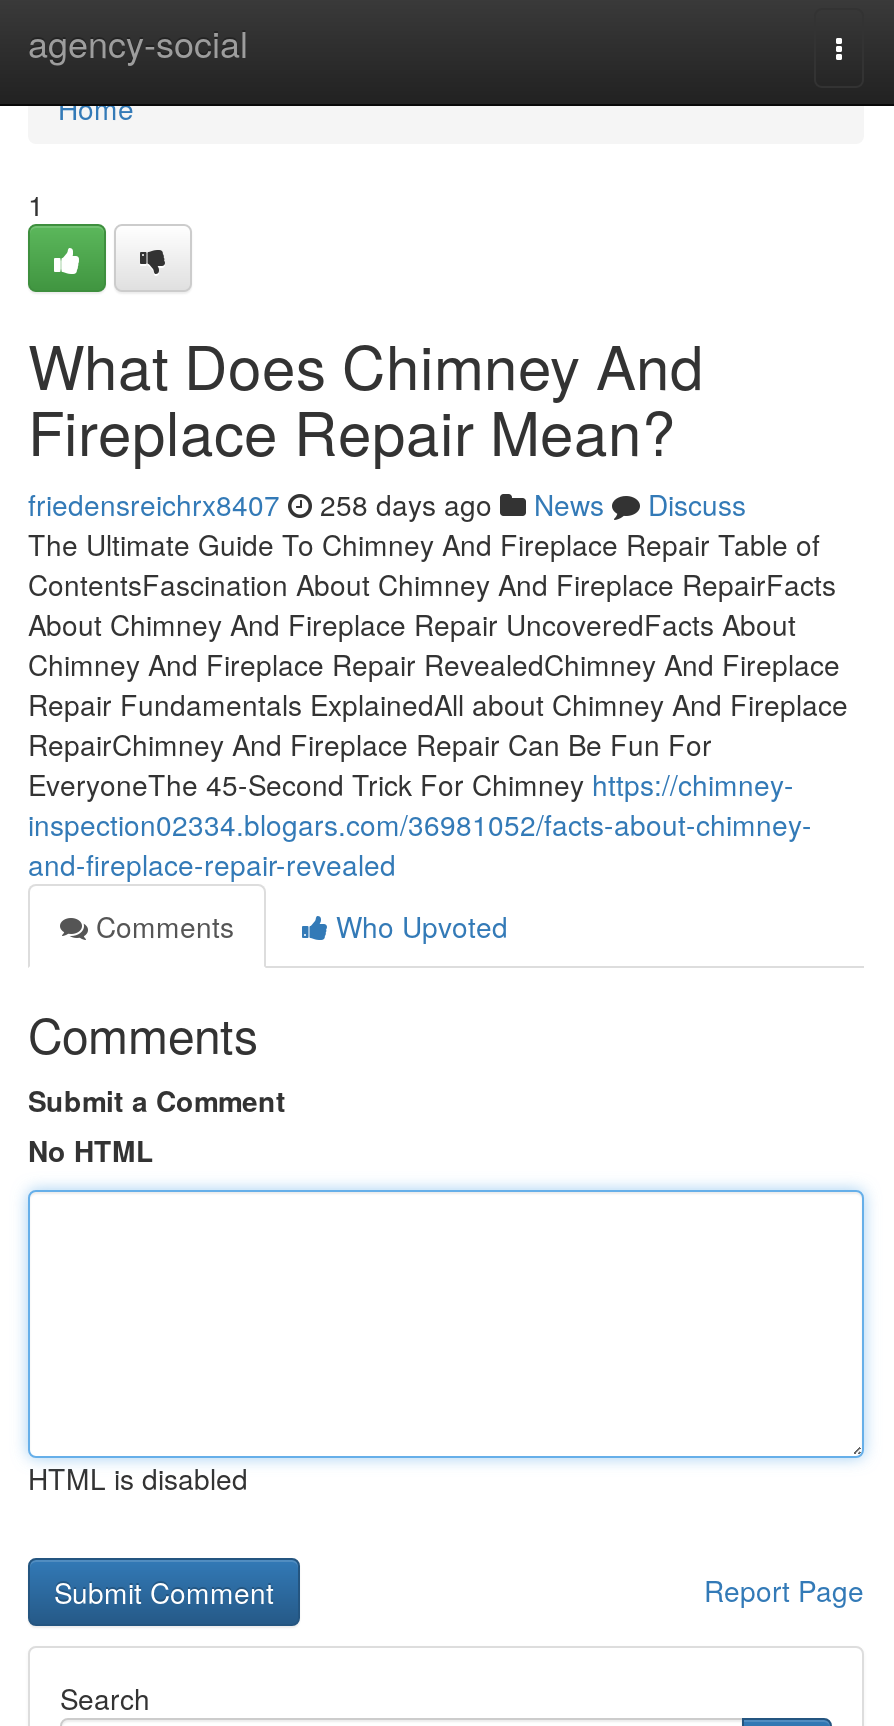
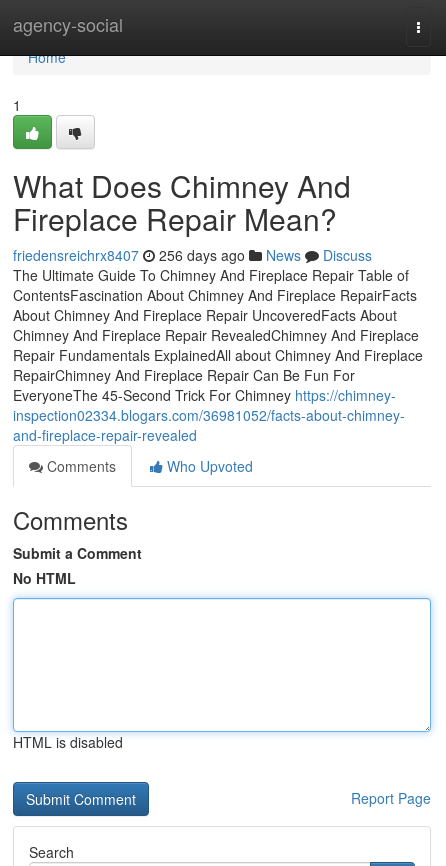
- friedensreichrx8407 258 days ago News Discuss
+ friedensreichrx8407 256 days ago News Discuss
